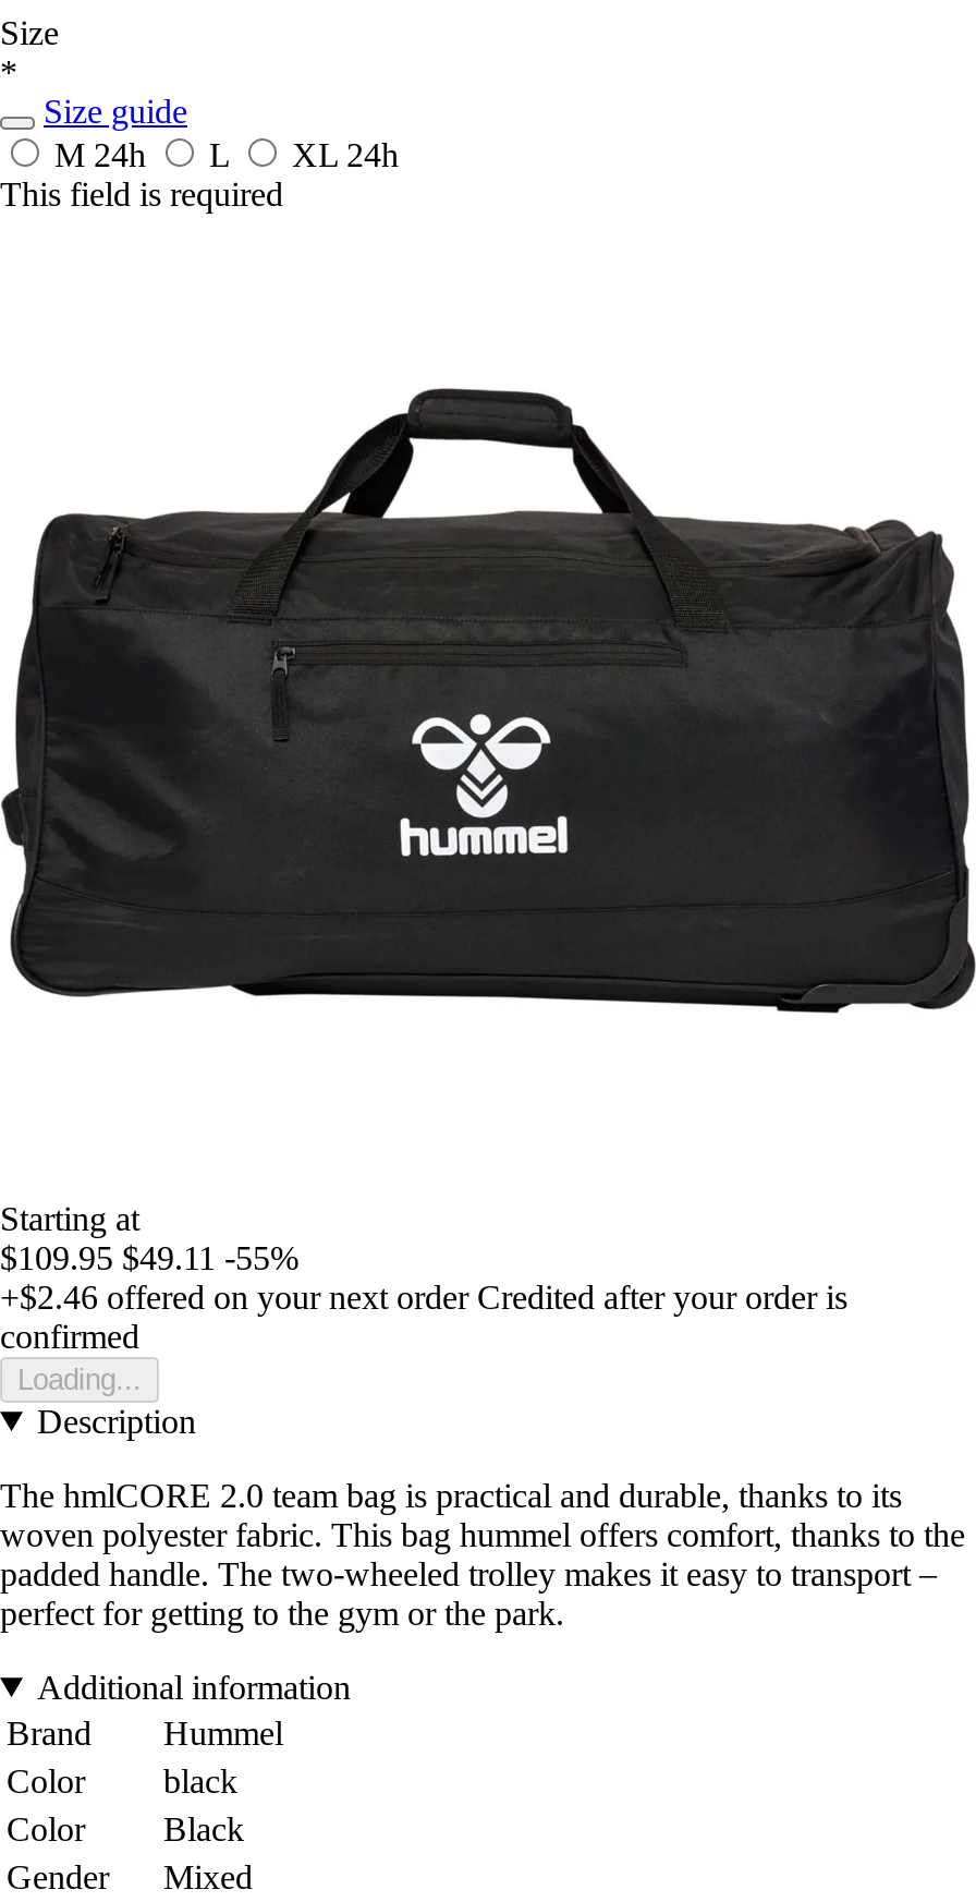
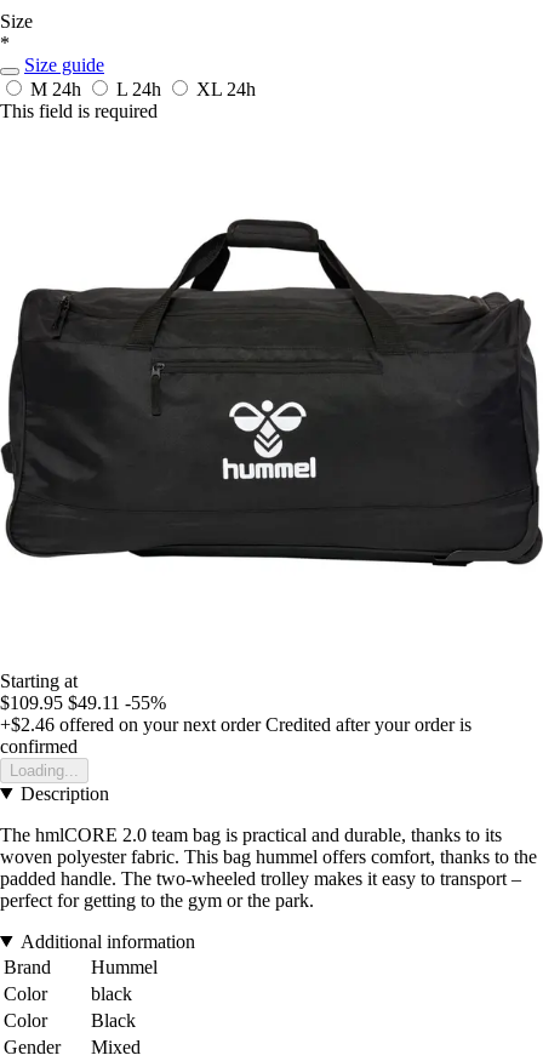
- L
+ L 24h
